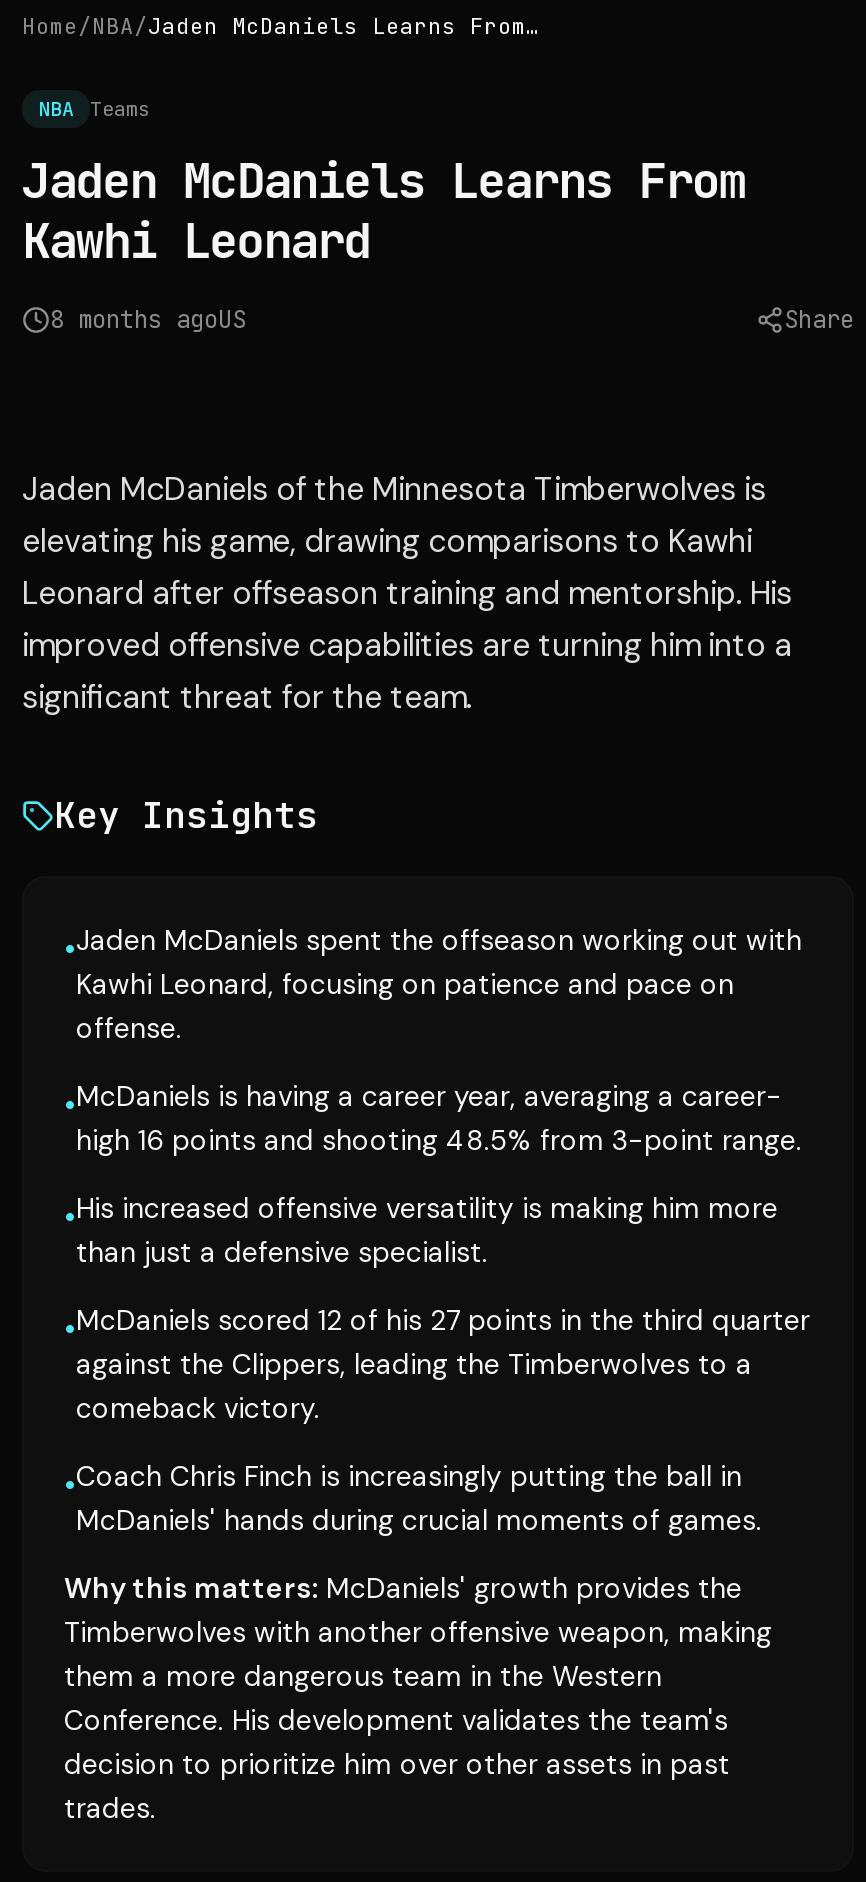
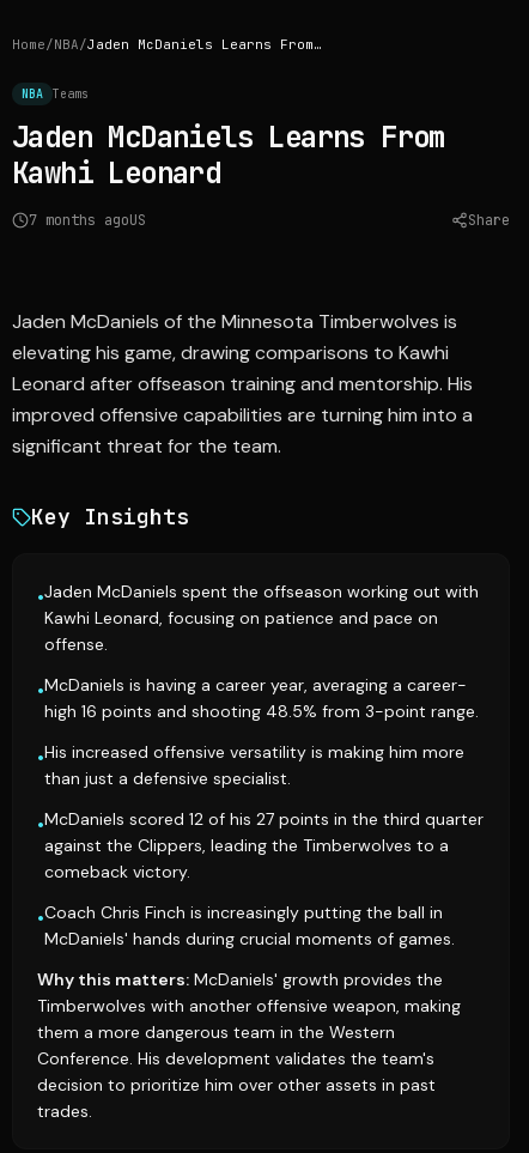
- 8 months agoUS
+ 7 months agoUS
